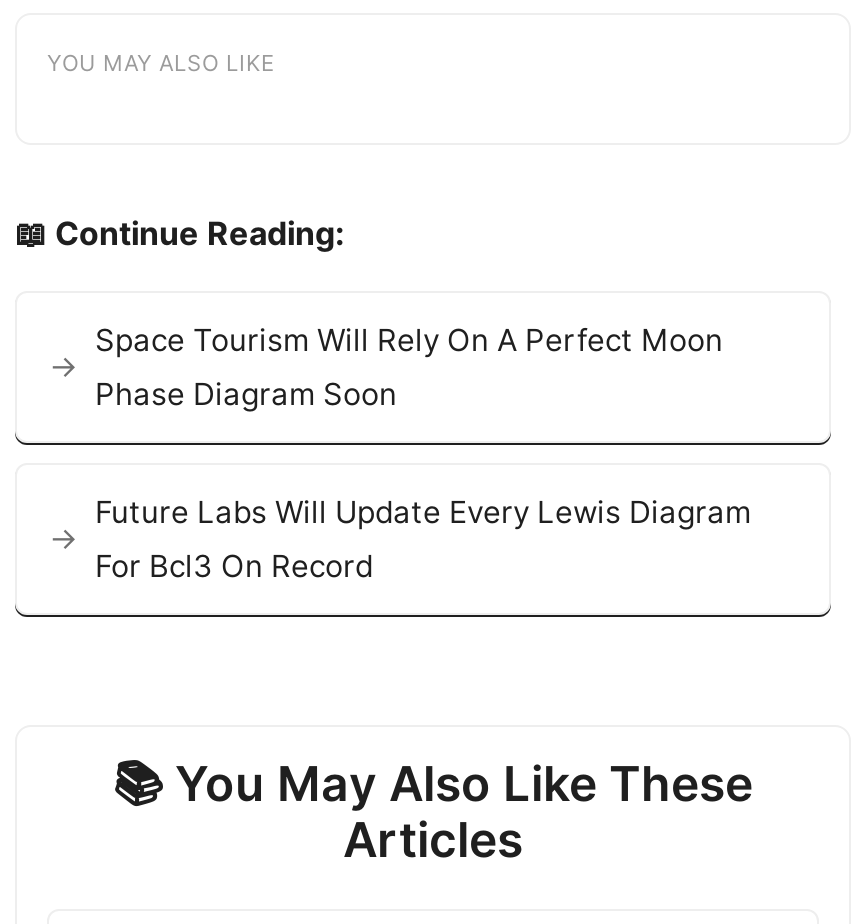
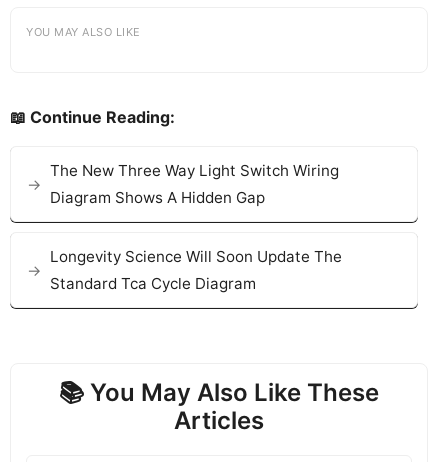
- Space Tourism Will Rely On A Perfect Moon
- Phase Diagram Soon
+ The New Three Way Light Switch Wiring
+ Diagram Shows A Hidden Gap

- Future Labs Will Update Every Lewis Diagram
- For Bcl3 On Record
+ Longevity Science Will Soon Update The
+ Standard Tca Cycle Diagram
